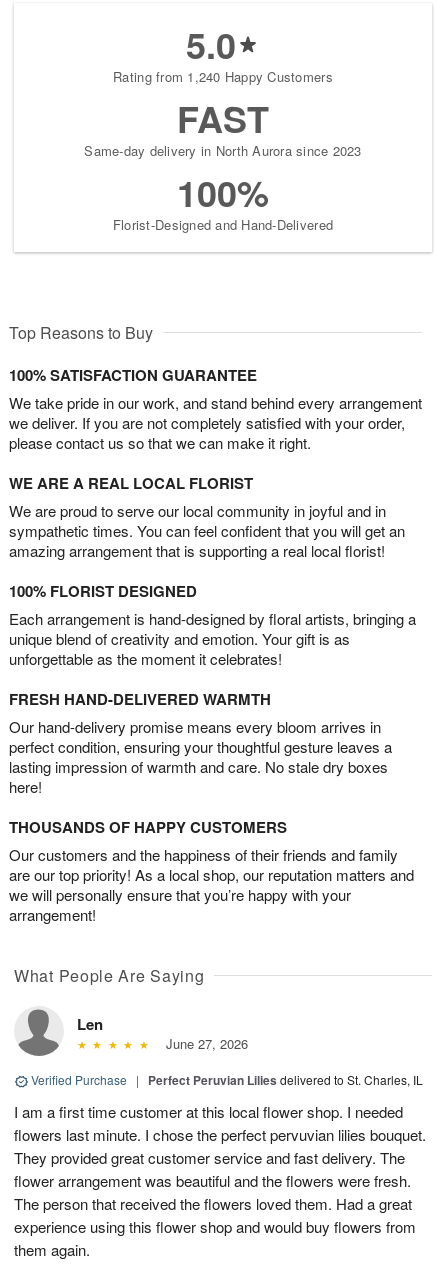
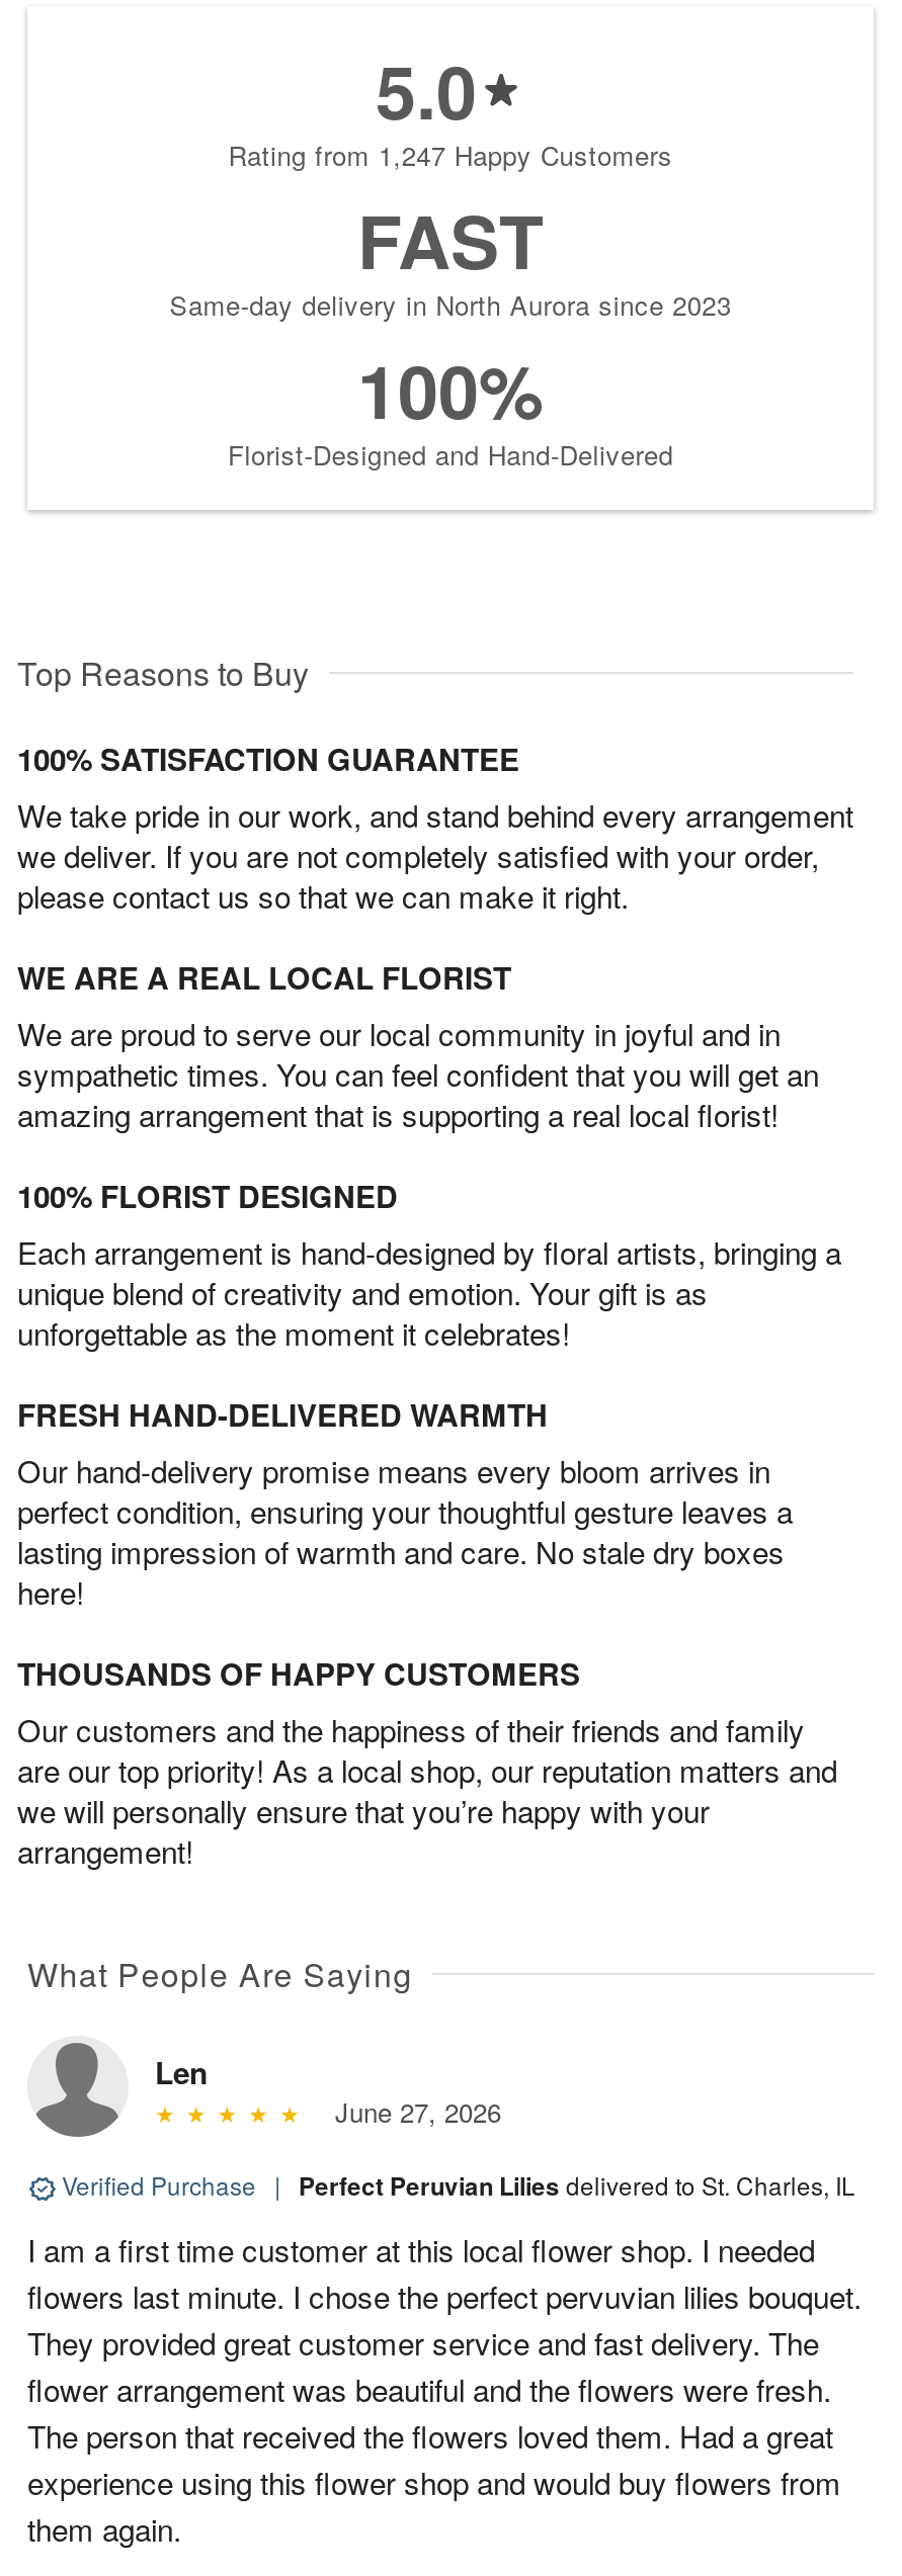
- Rating from 1,240 Happy Customers
+ Rating from 1,247 Happy Customers
